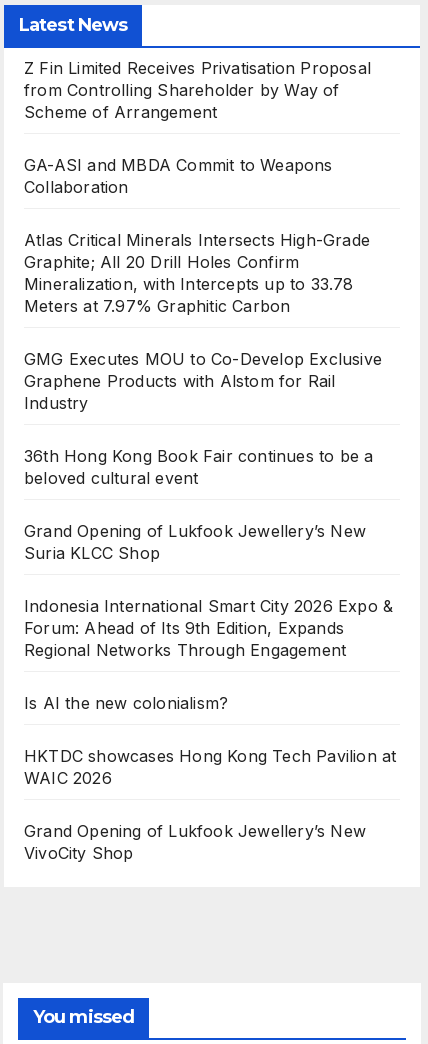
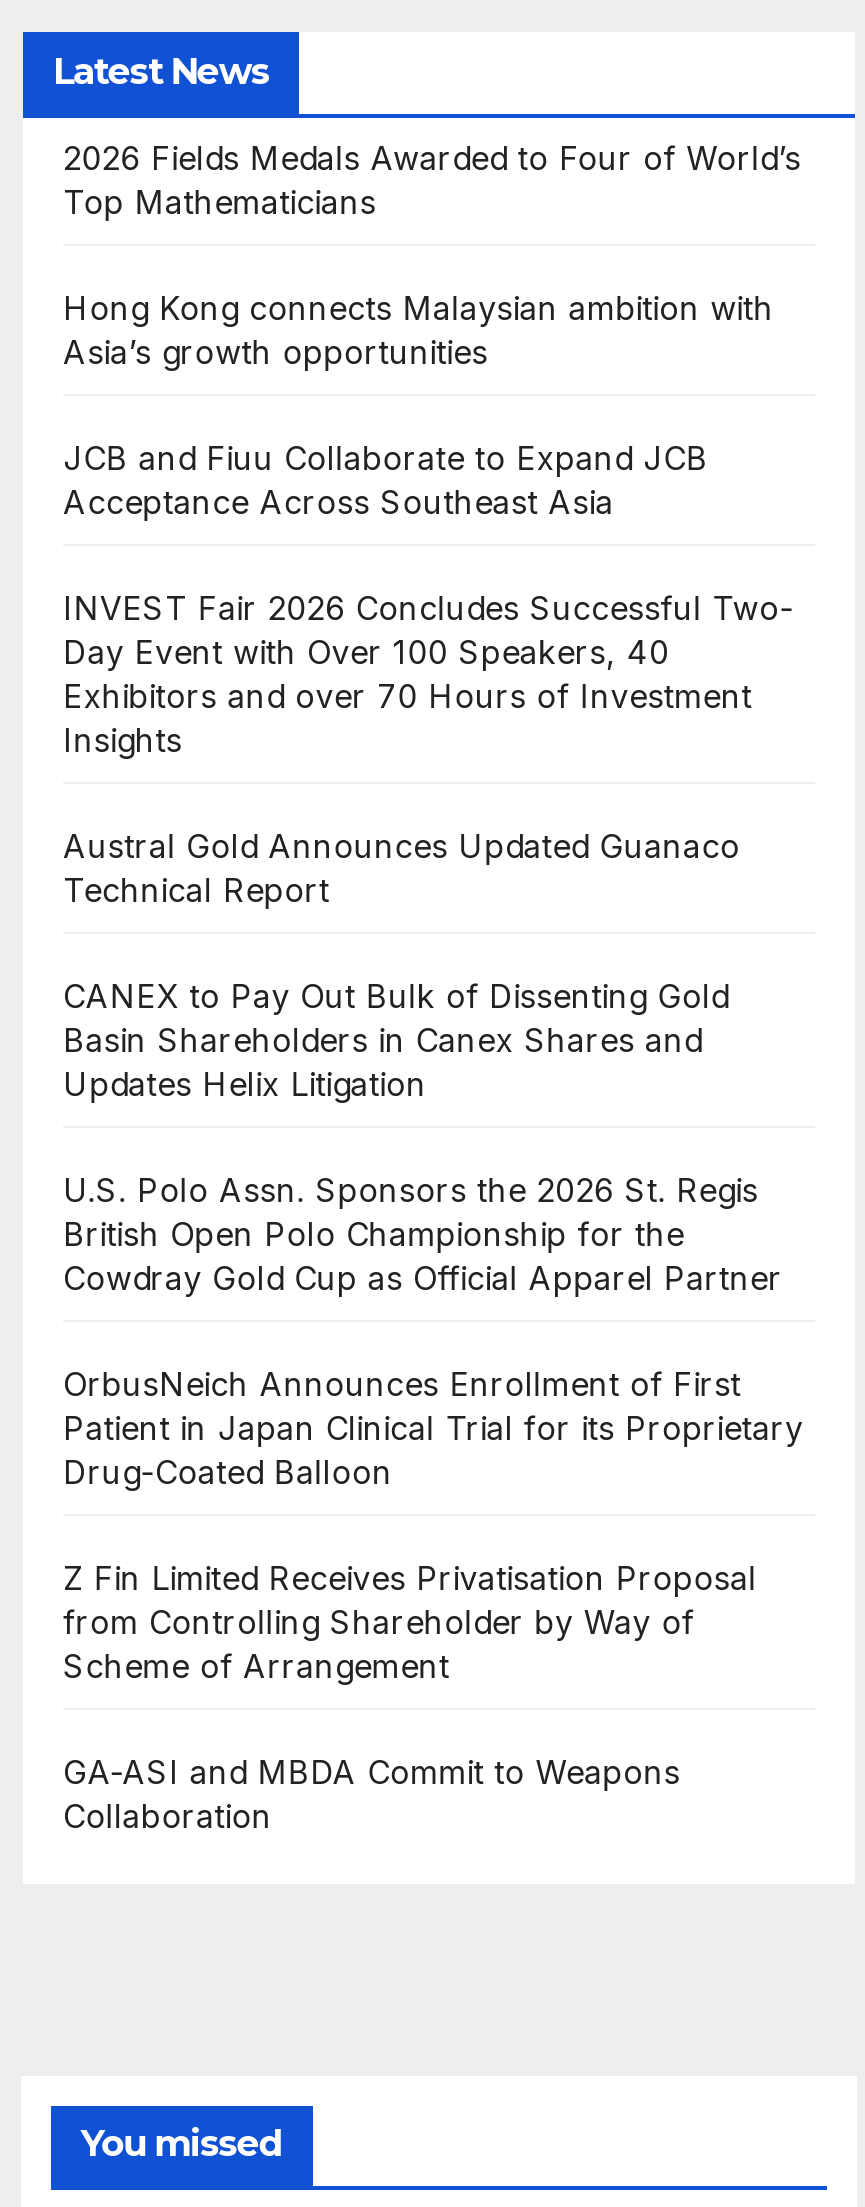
+ 2026 Fields Medals Awarded to Four of World’s
+ Top Mathematicians
+ Hong Kong connects Malaysian ambition with
+ Asia’s growth opportunities
+ JCB and Fiuu Collaborate to Expand JCB
+ Acceptance Across Southeast Asia
+ INVEST Fair 2026 Concludes Successful Two-
+ Day Event with Over 100 Speakers, 40
+ Exhibitors and over 70 Hours of Investment
+ Insights
+ Austral Gold Announces Updated Guanaco
+ Technical Report
+ CANEX to Pay Out Bulk of Dissenting Gold
+ Basin Shareholders in Canex Shares and
+ Updates Helix Litigation
+ U.S. Polo Assn. Sponsors the 2026 St. Regis
+ British Open Polo Championship for the
+ Cowdray Gold Cup as Official Apparel Partner
+ OrbusNeich Announces Enrollment of First
+ Patient in Japan Clinical Trial for its Proprietary
+ Drug-Coated Balloon

moved down: Z Fin Limited Receives Privatisation Proposal | from Controlling Shareholder by Way of | Scheme of Arrangement | GA-ASI and MBDA Commit to Weapons | Collaboration

- Atlas Critical Minerals Intersects High-Grade
- Graphite; All 20 Drill Holes Confirm
- Mineralization, with Intercepts up to 33.78
- Meters at 7.97% Graphitic Carbon
- GMG Executes MOU to Co-Develop Exclusive
- Graphene Products with Alstom for Rail
- Industry
- 36th Hong Kong Book Fair continues to be a
- beloved cultural event
- Grand Opening of Lukfook Jewellery’s New
- Suria KLCC Shop
- Indonesia International Smart City 2026 Expo &
- Forum: Ahead of Its 9th Edition, Expands
- Regional Networks Through Engagement
- Is AI the new colonialism?
- HKTDC showcases Hong Kong Tech Pavilion at
- WAIC 2026
- Grand Opening of Lukfook Jewellery’s New
- VivoCity Shop
